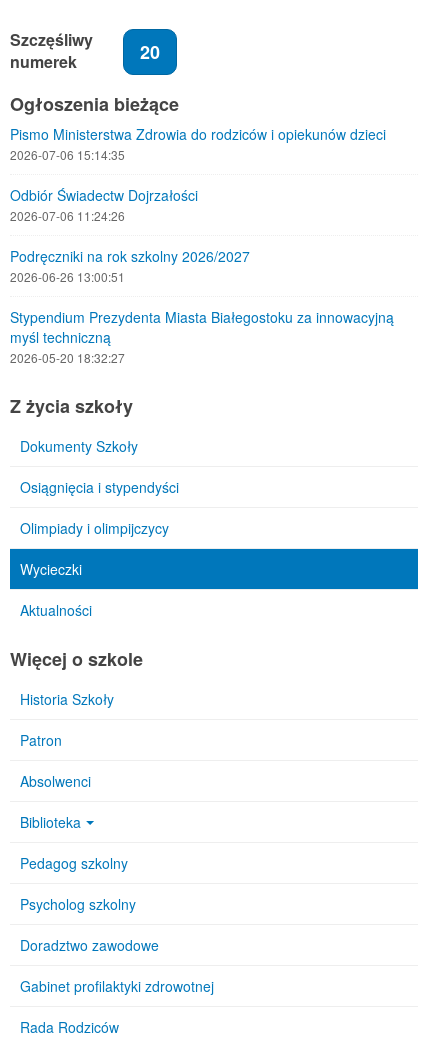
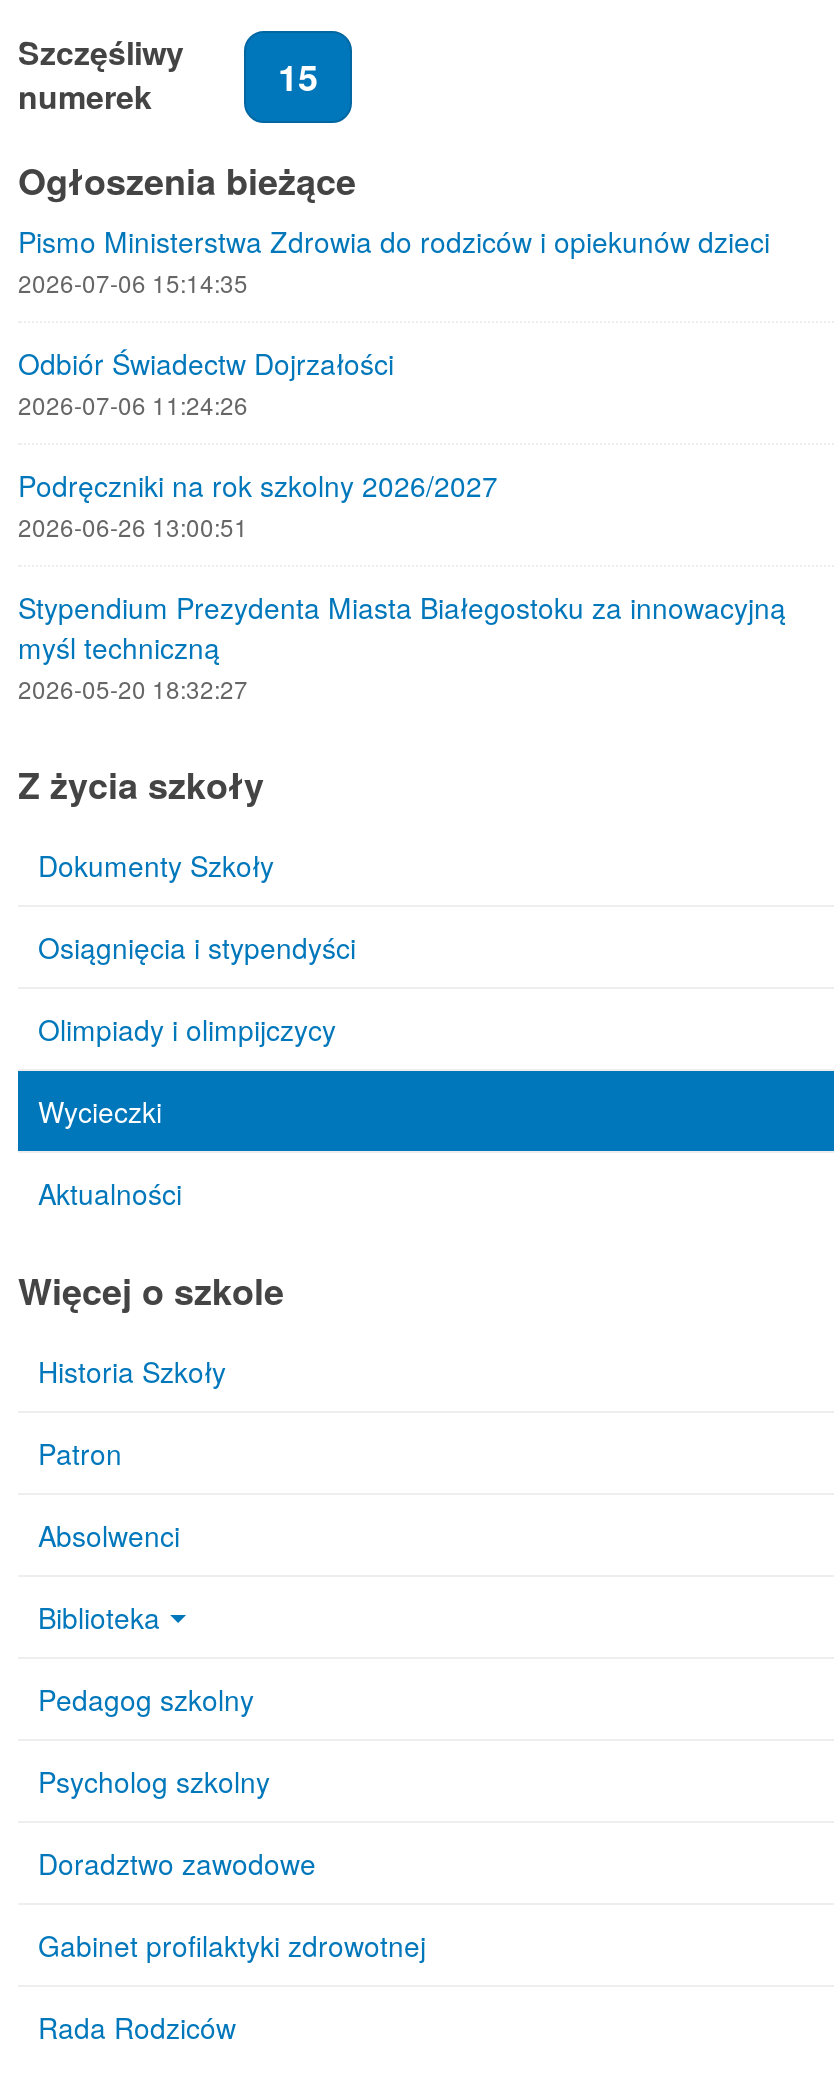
- 20
+ 15
